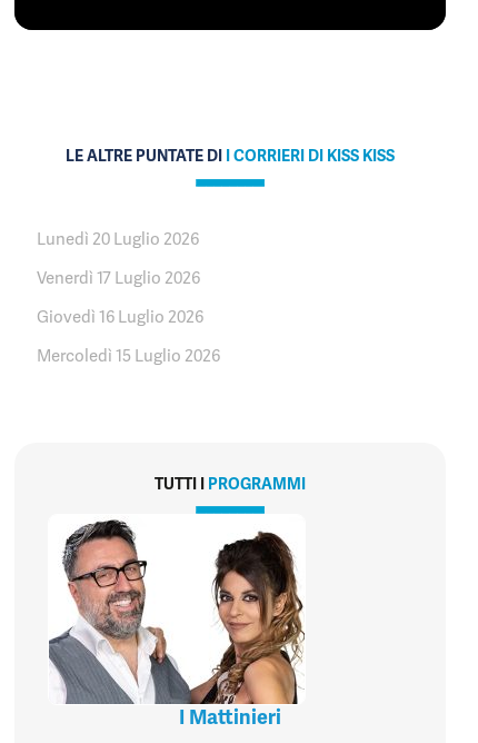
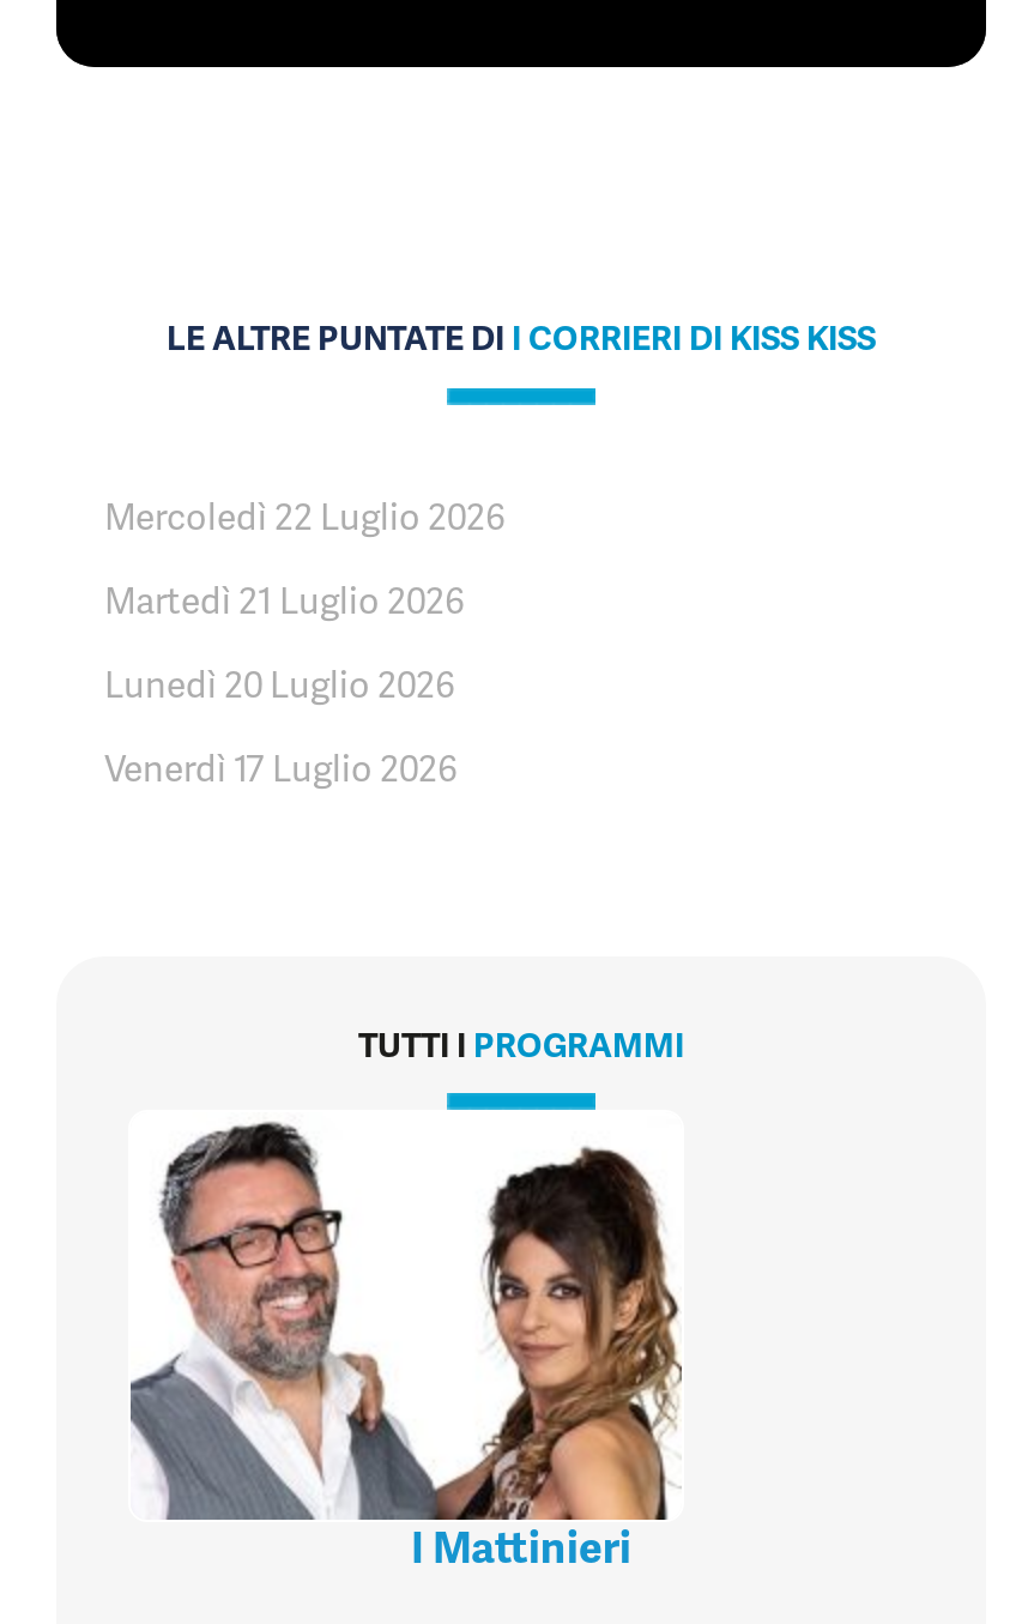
+ Mercoledì 22 Luglio 2026
+ Martedì 21 Luglio 2026

moved down: Lunedì 20 Luglio 2026 | Venerdì 17 Luglio 2026

- Giovedì 16 Luglio 2026
- Mercoledì 15 Luglio 2026
